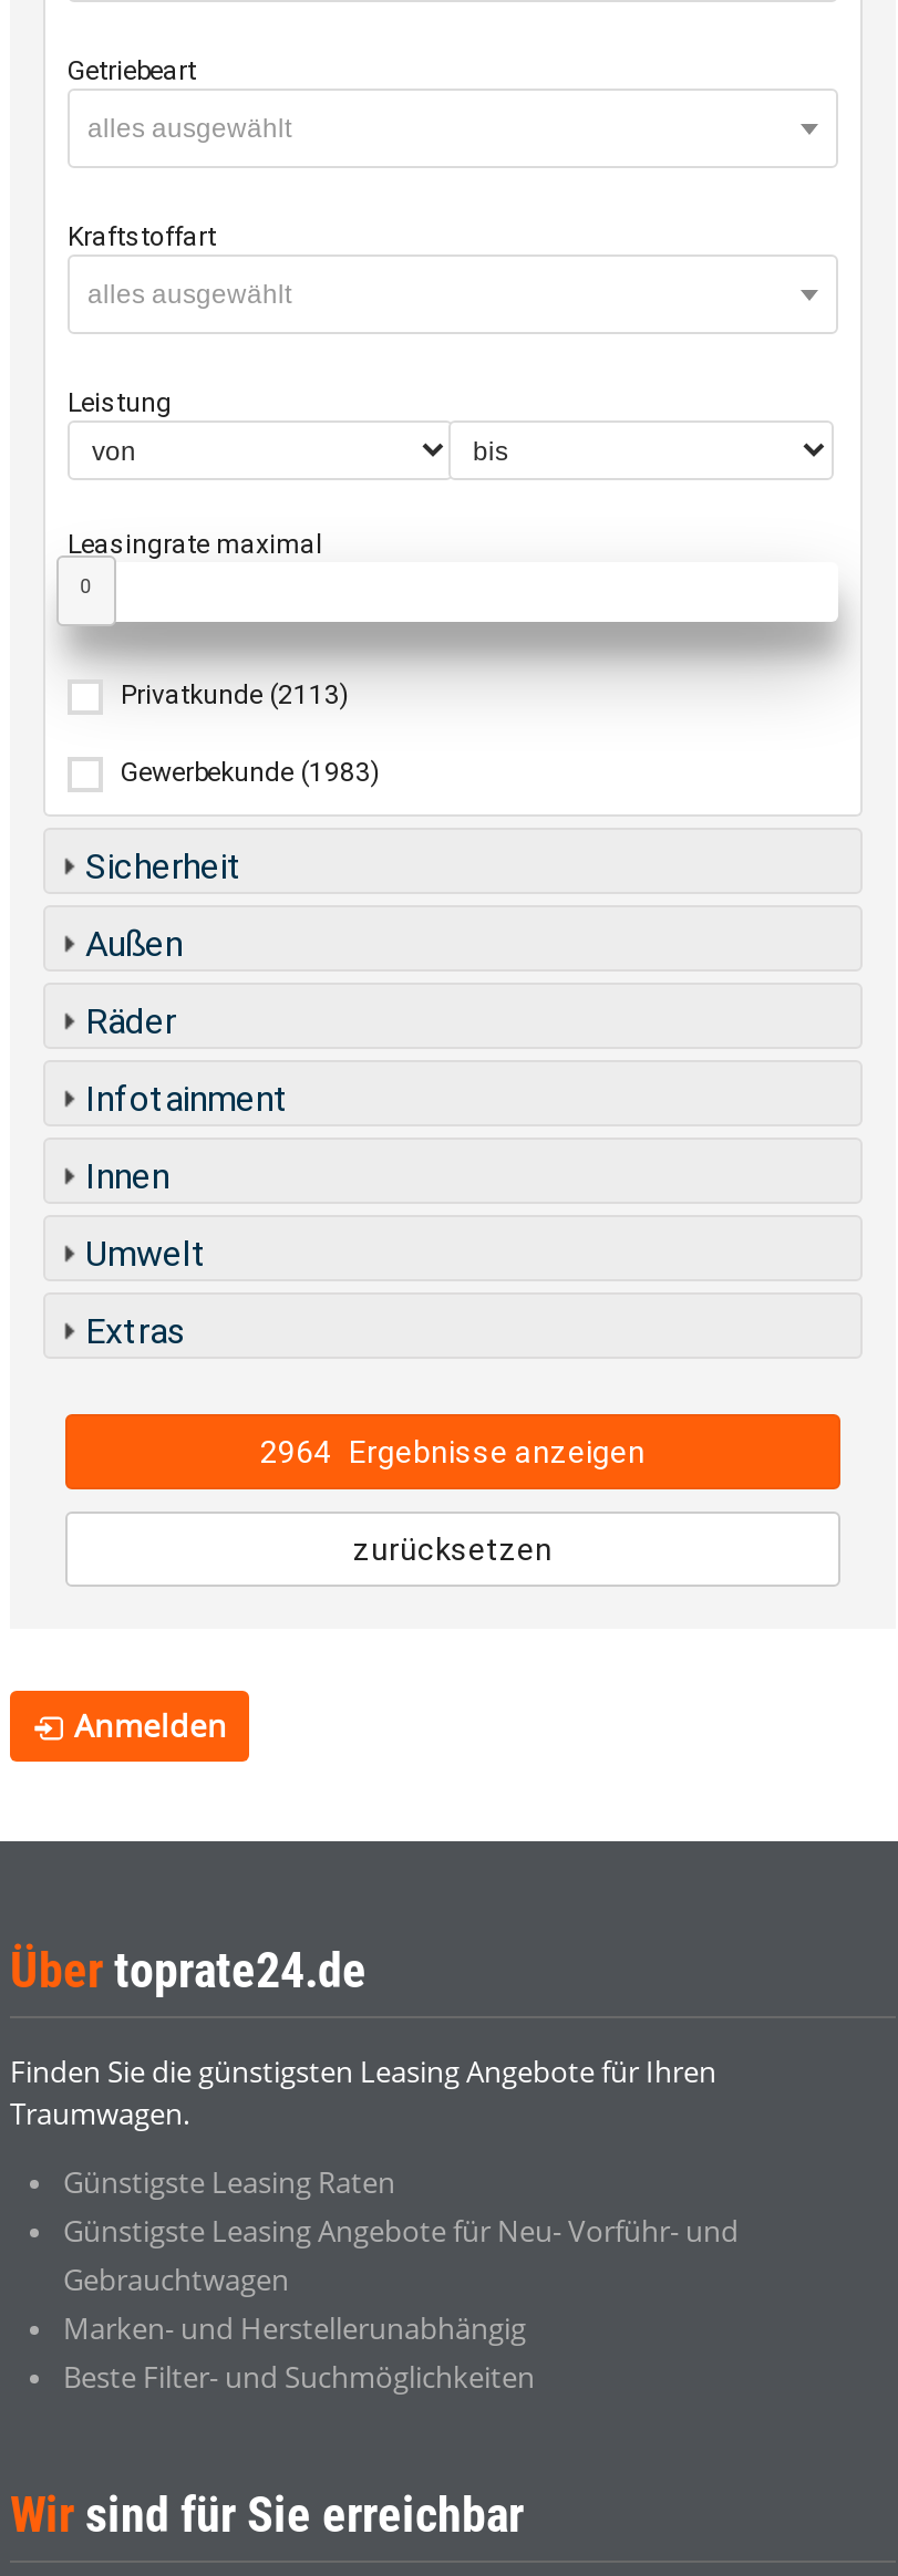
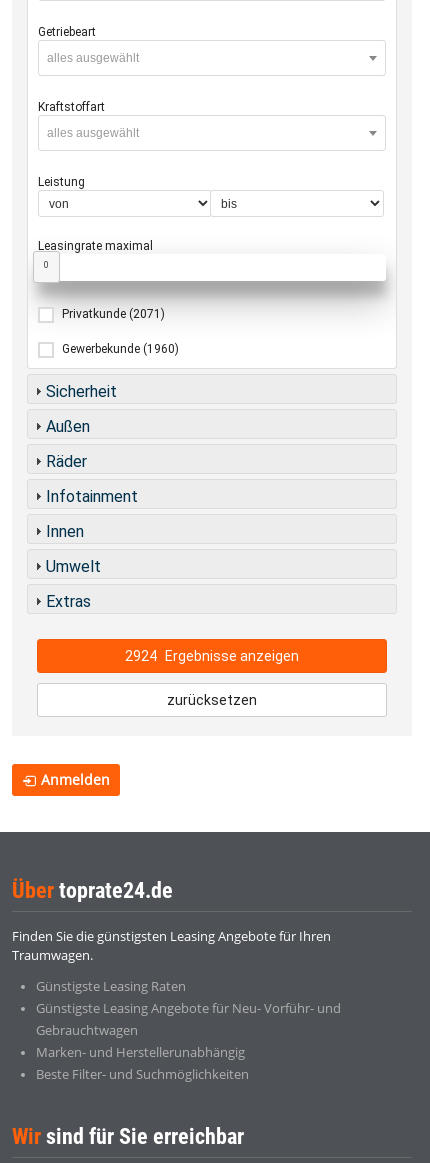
- Privatkunde (2113)
+ Privatkunde (2071)

- Gewerbekunde (1983)
+ Gewerbekunde (1960)

- 2964 Ergebnisse anzeigen
+ 2924 Ergebnisse anzeigen
